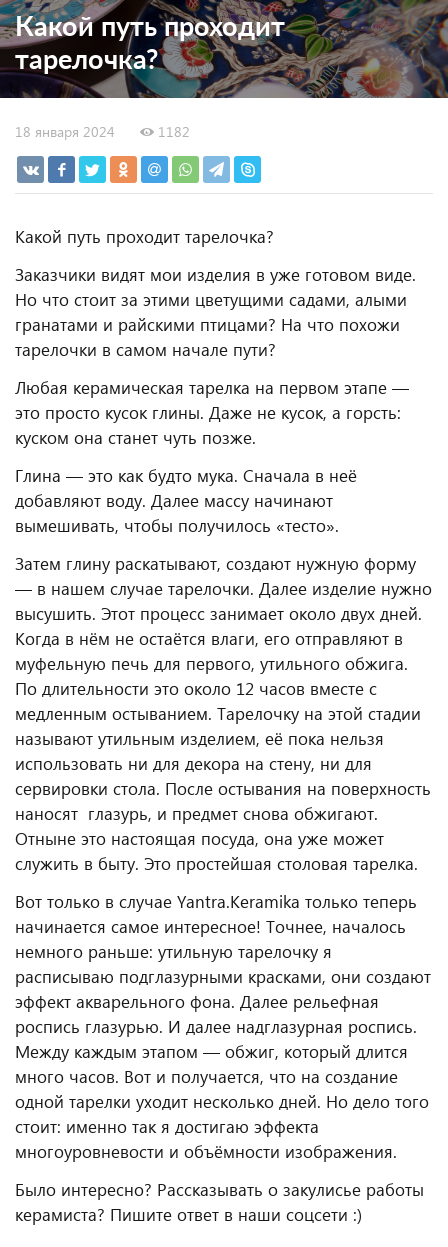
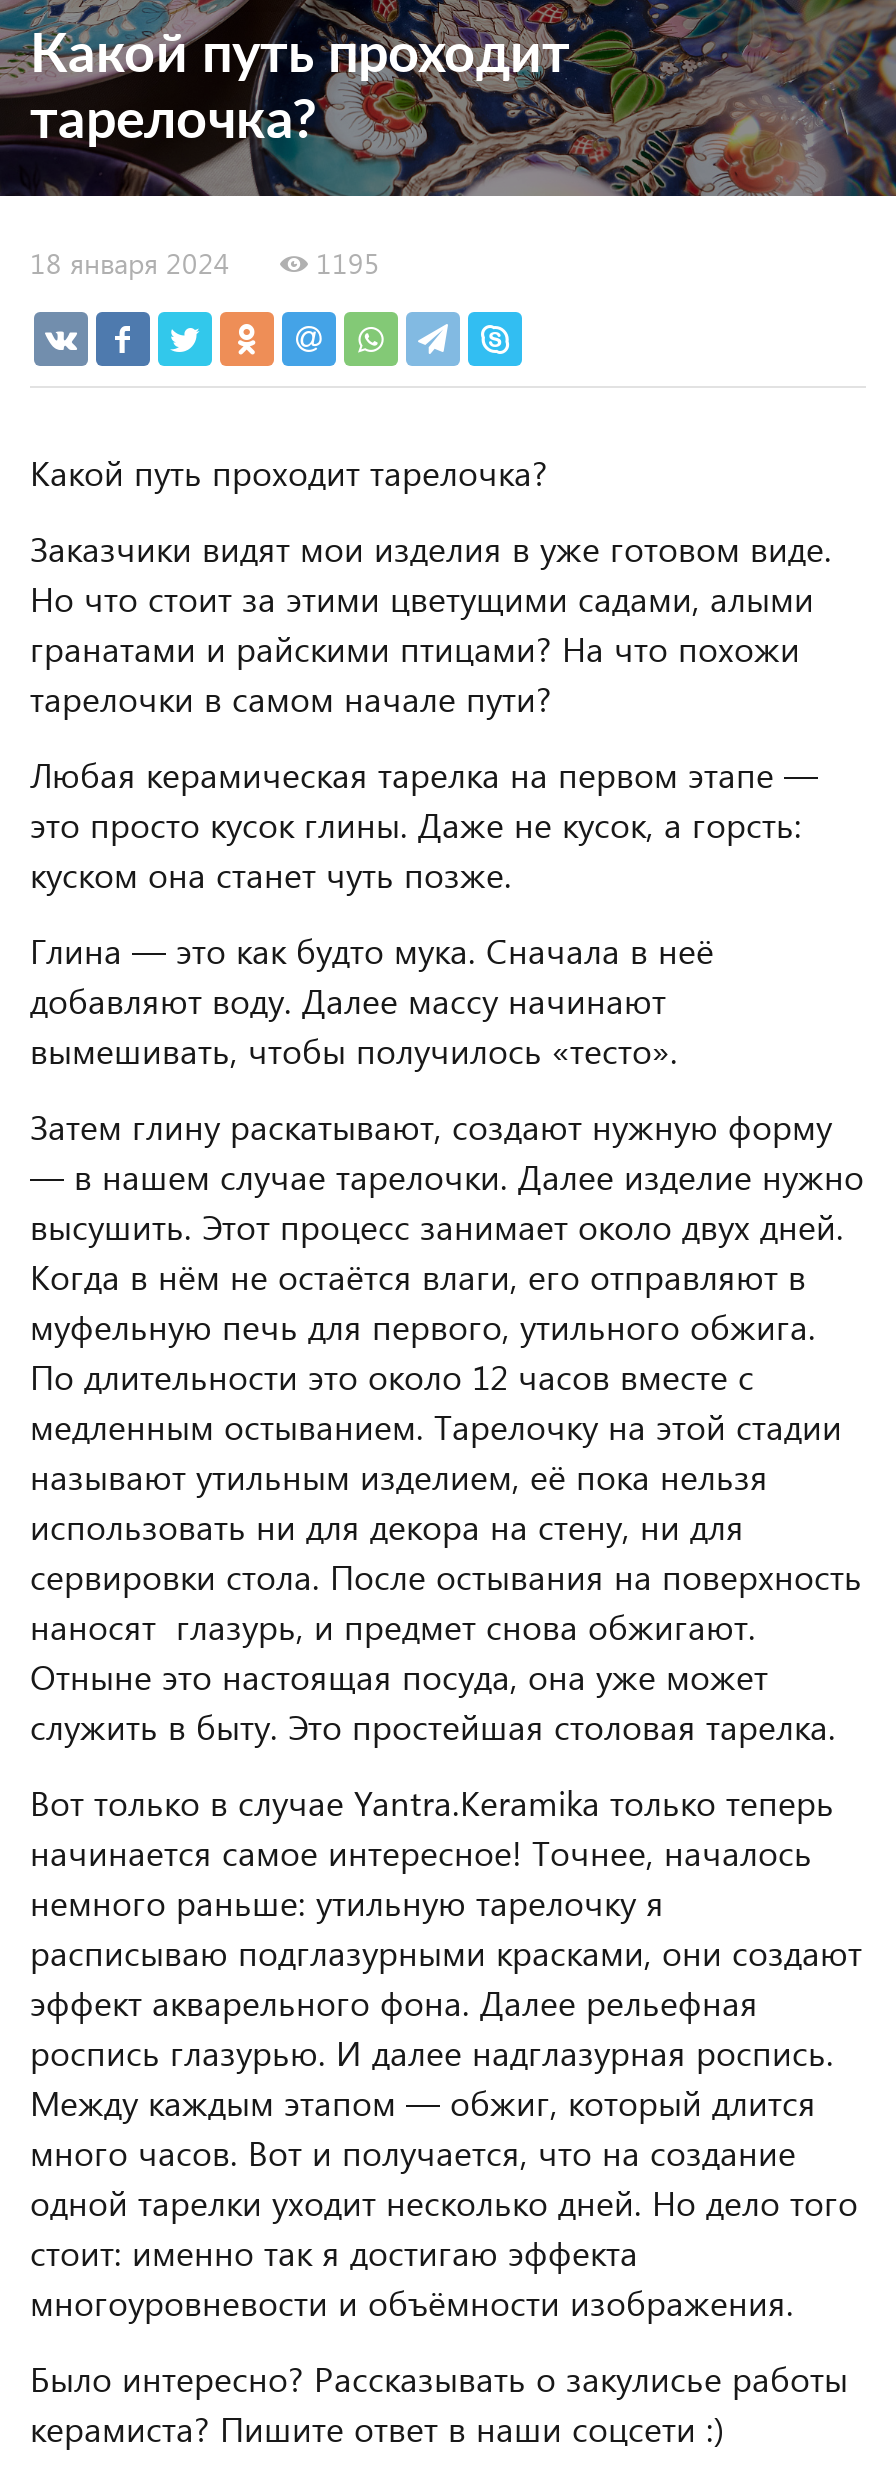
- 1182
+ 1195
